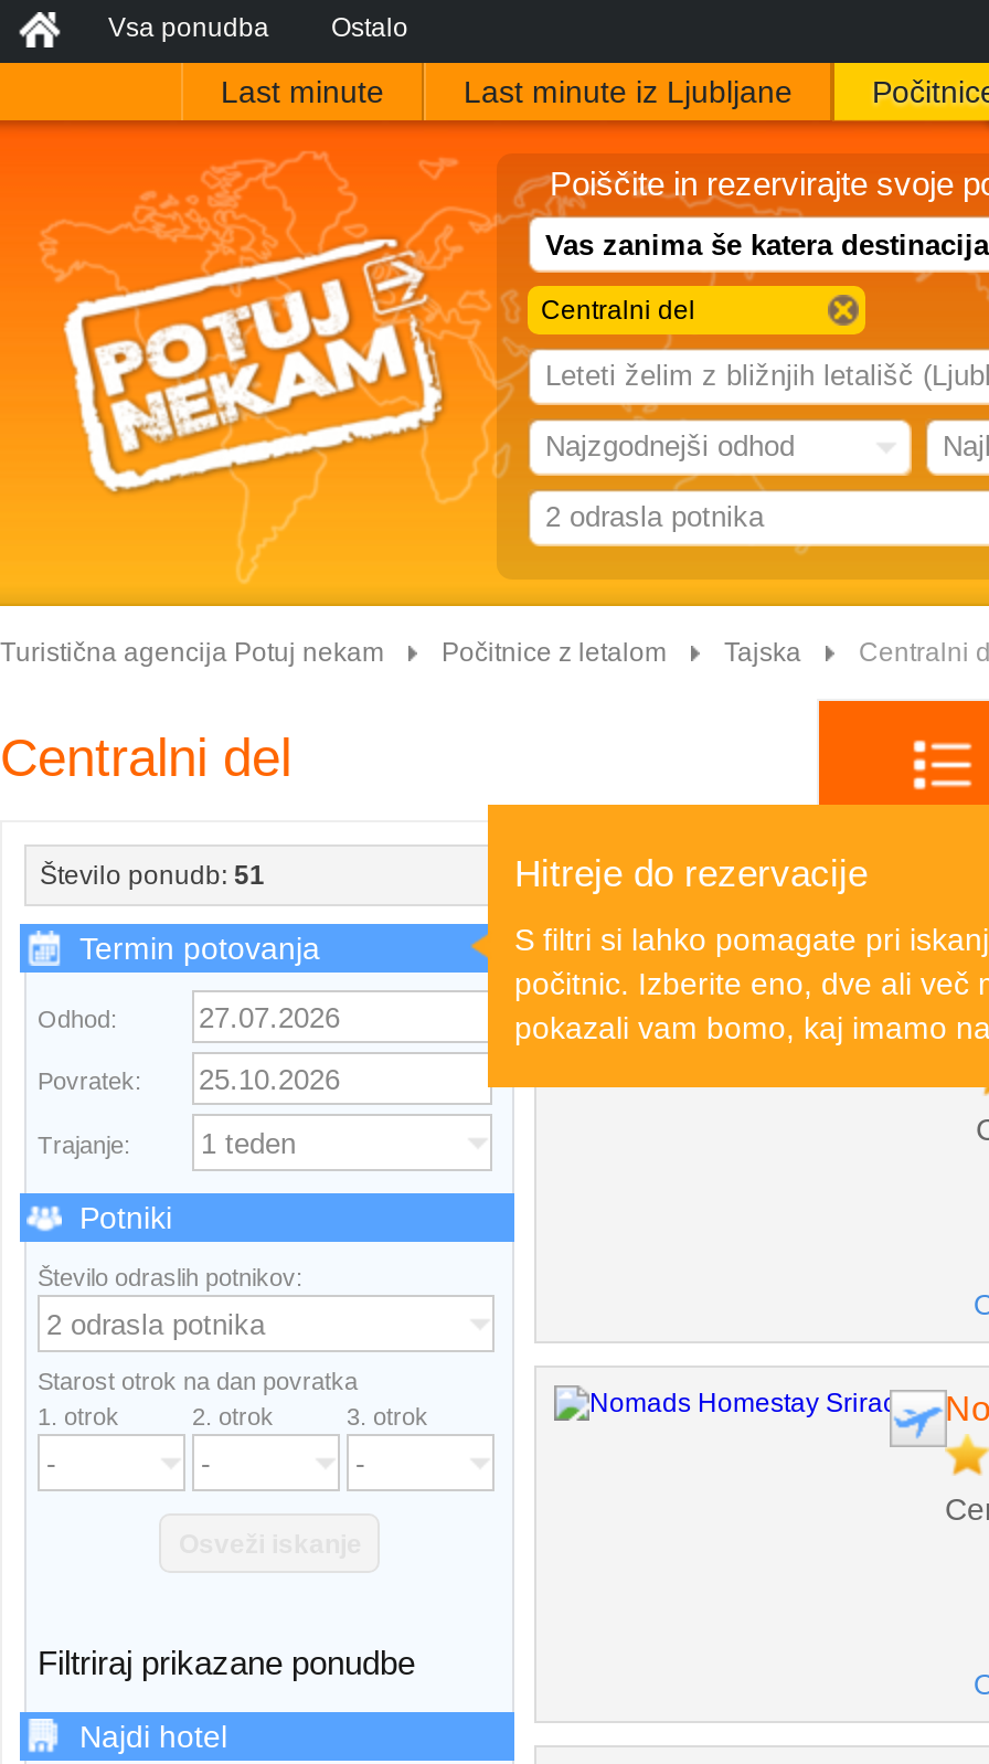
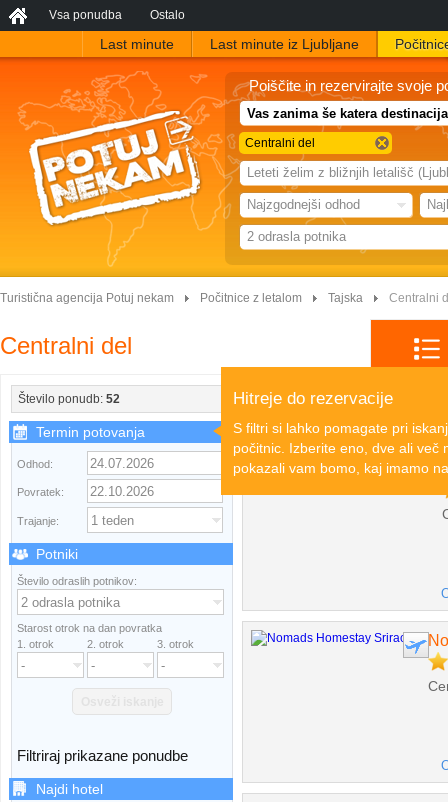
- Število ponudb: 51
+ Število ponudb: 52
